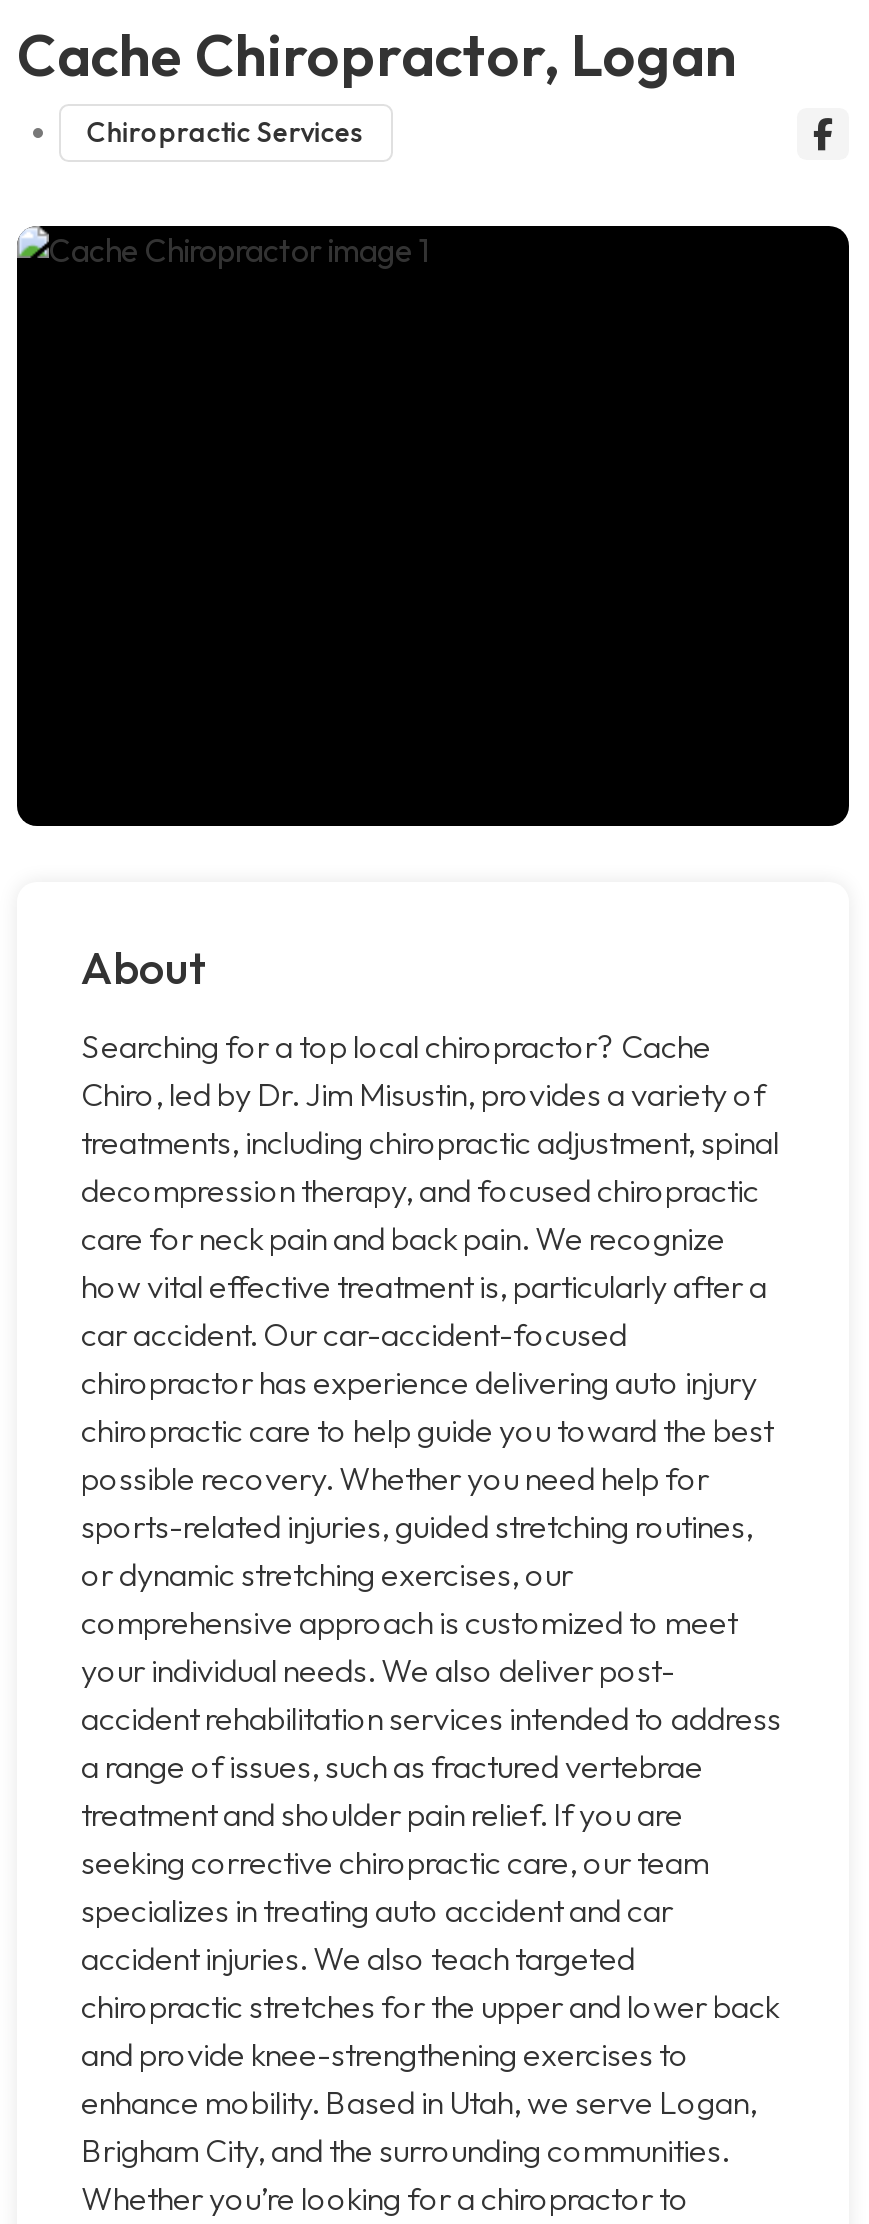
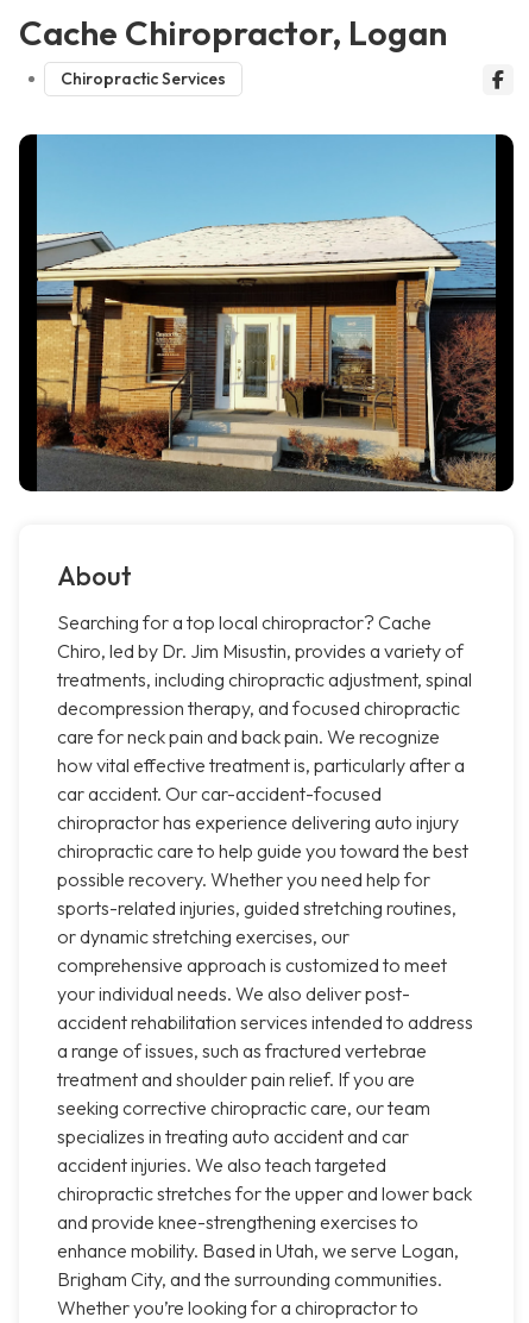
+ [image]
